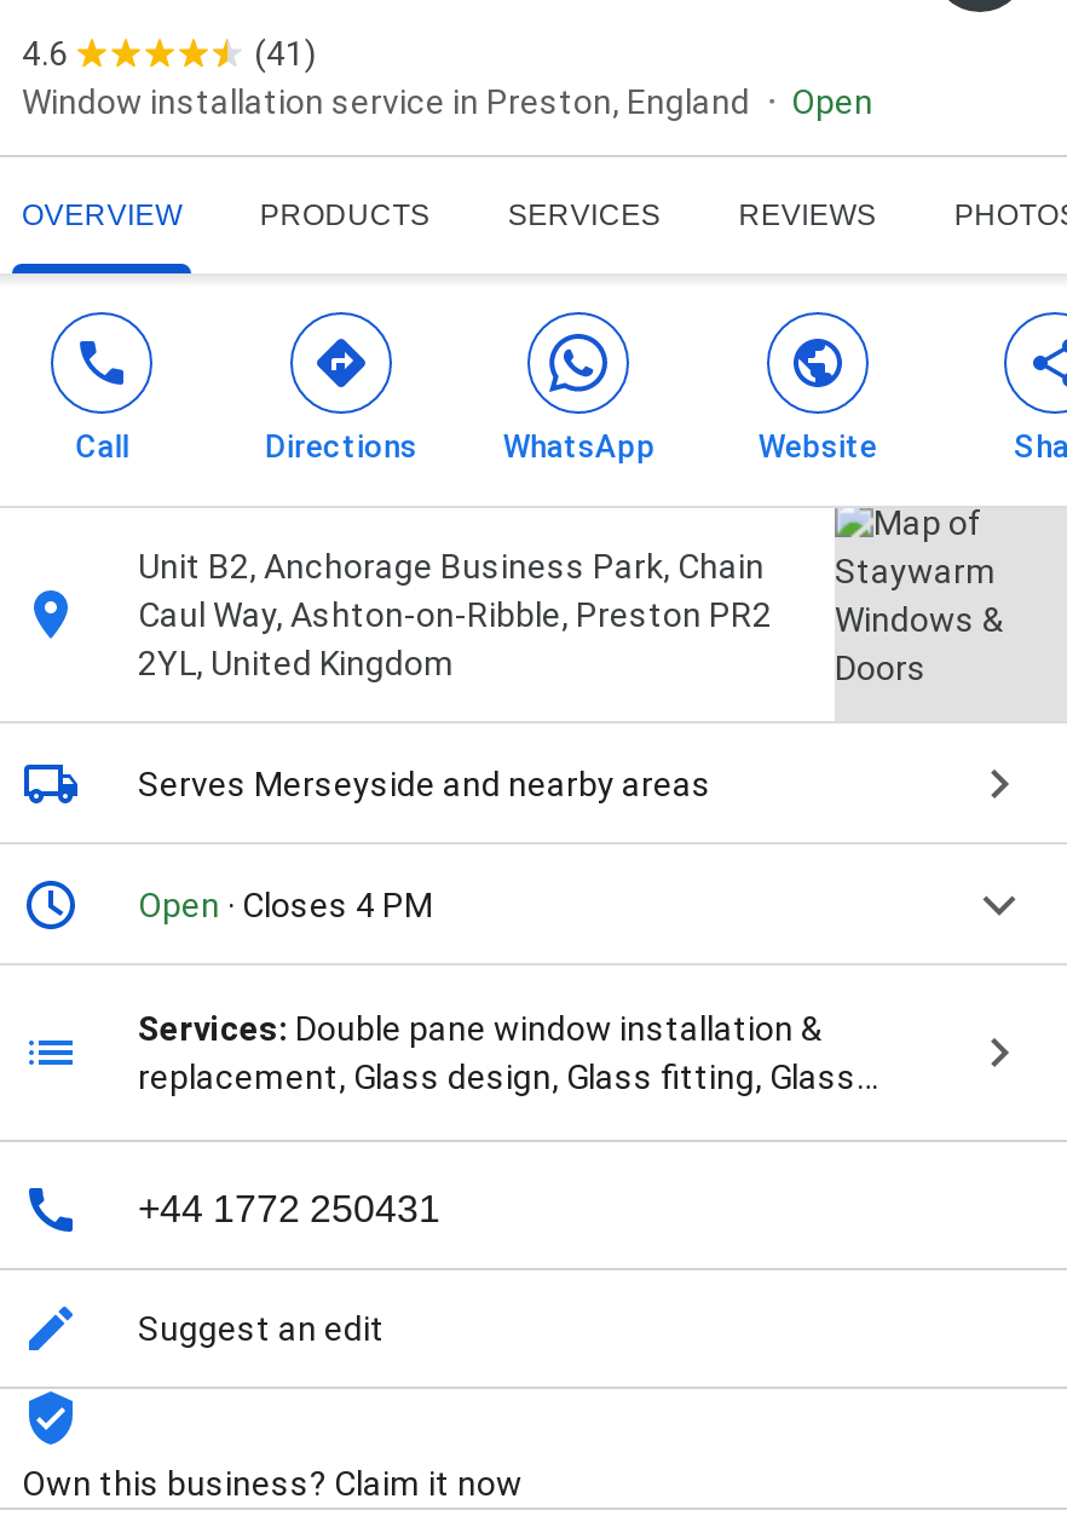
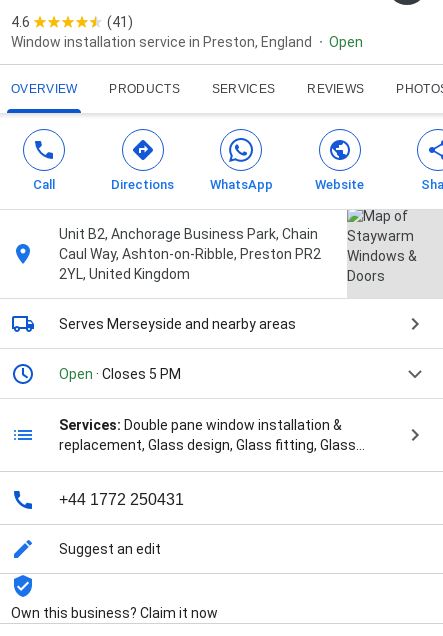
- Open · Closes 4 PM
+ Open · Closes 5 PM
